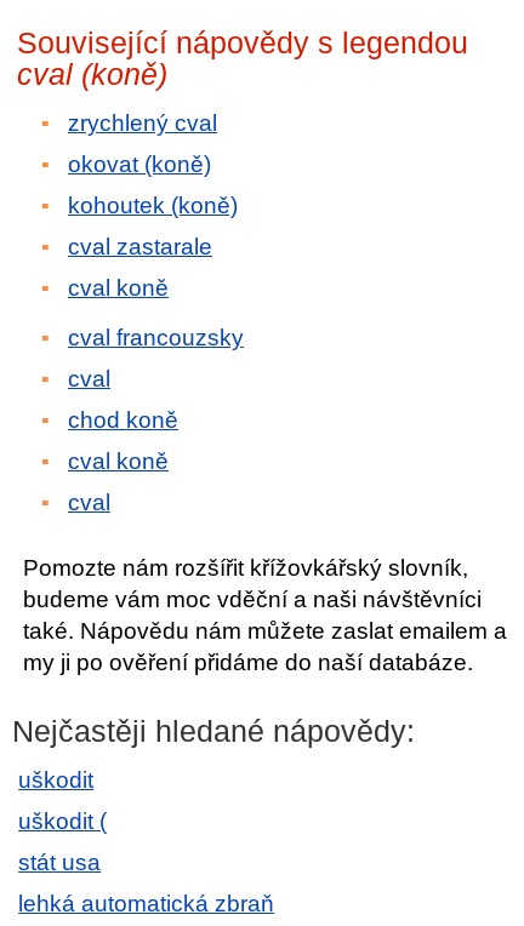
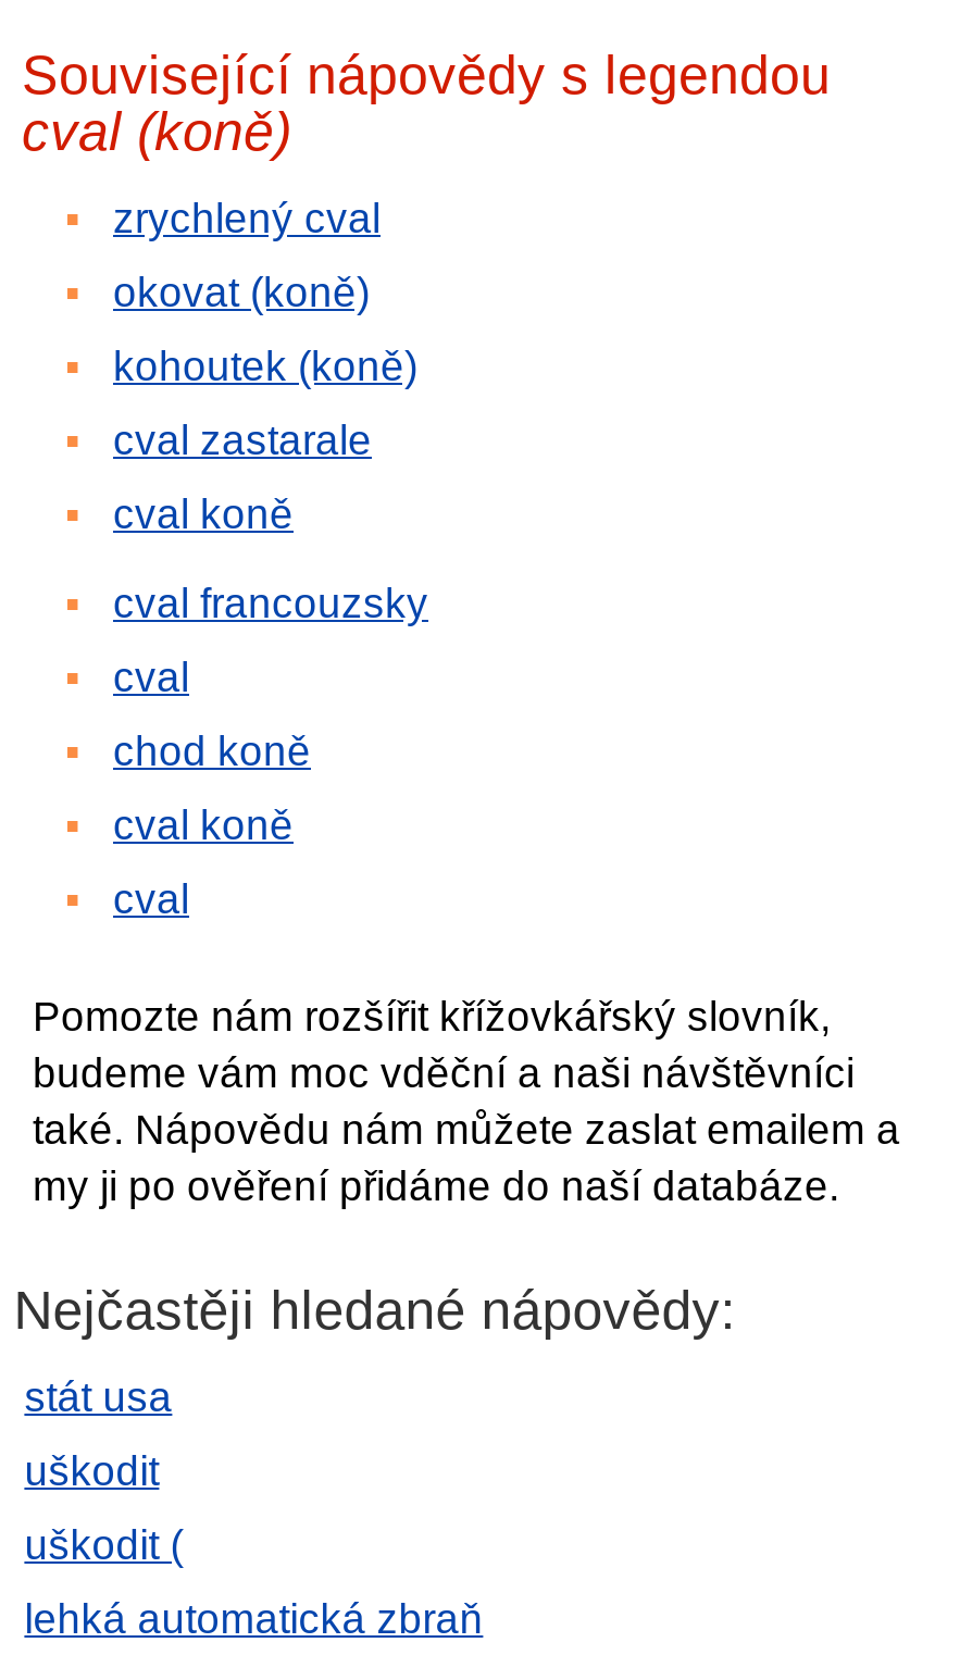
moved down: uškodit | uškodit (

moved up: stát usa
